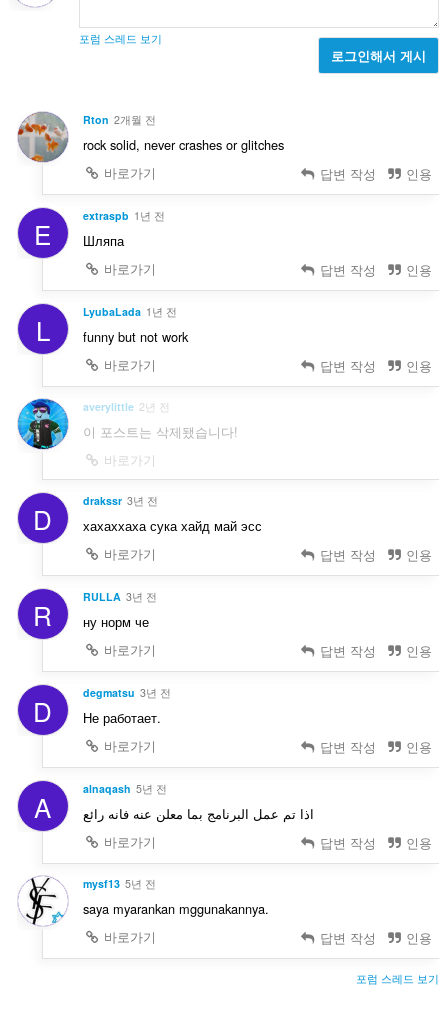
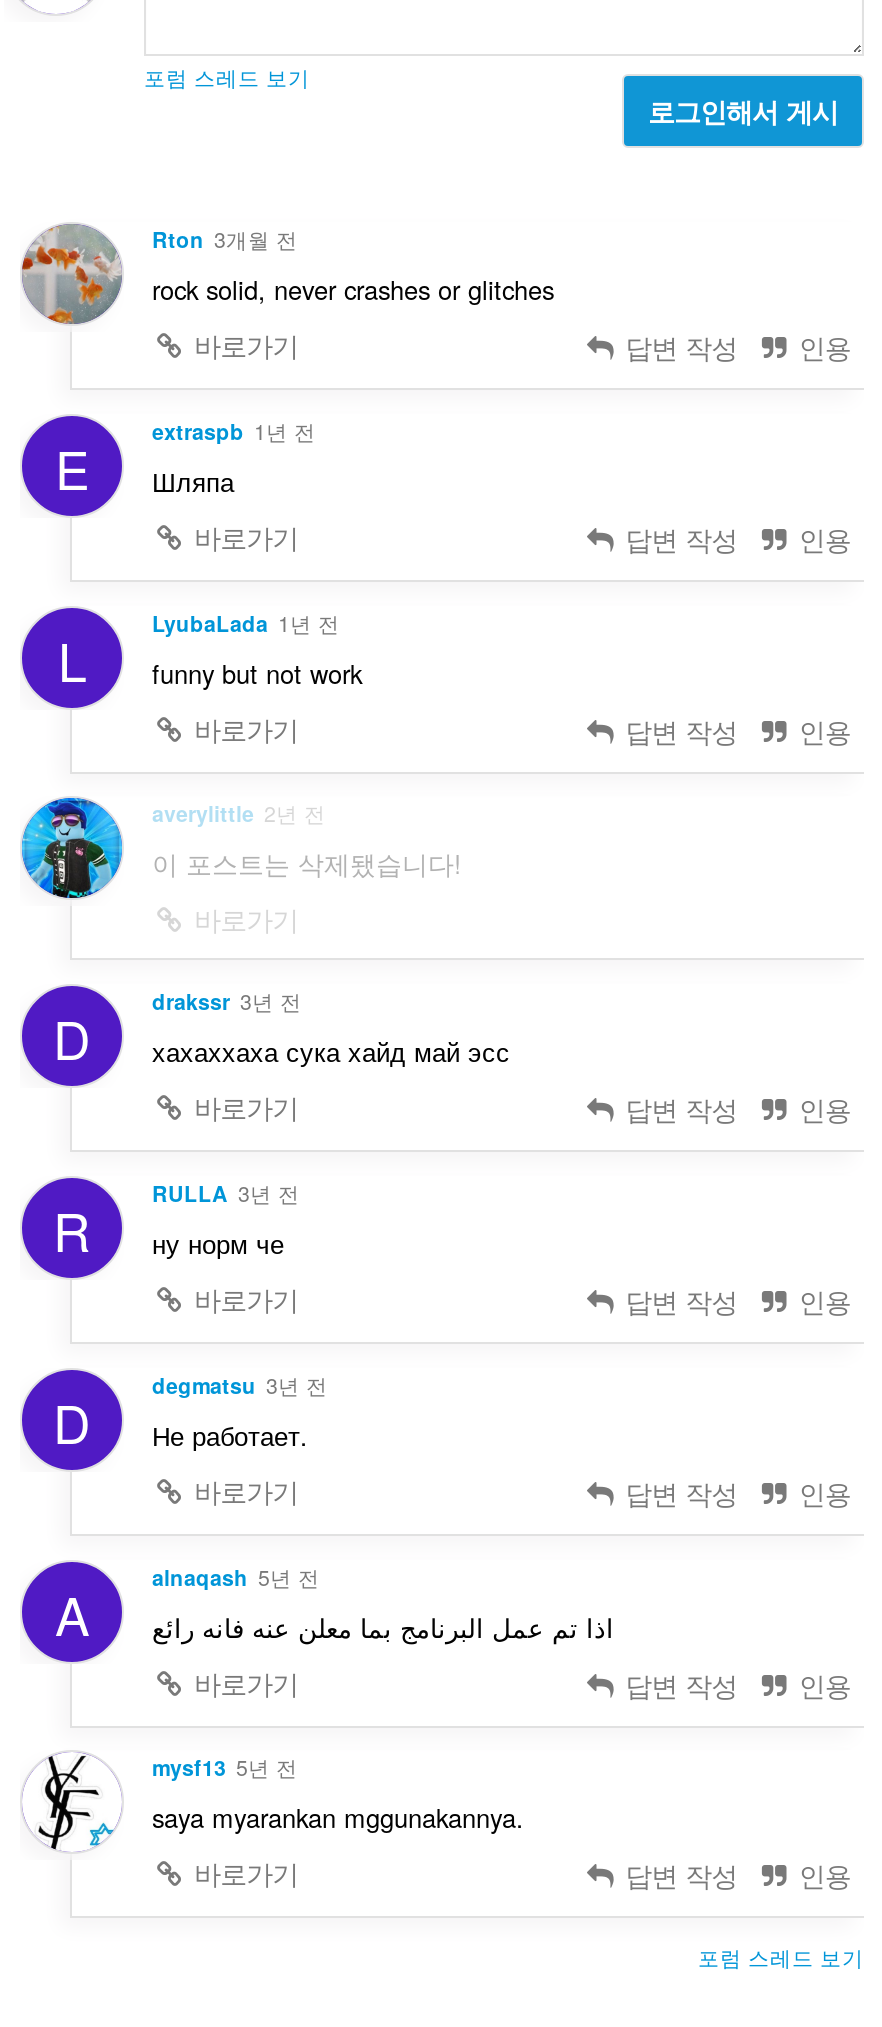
- Rton 2개월 전
+ Rton 3개월 전
